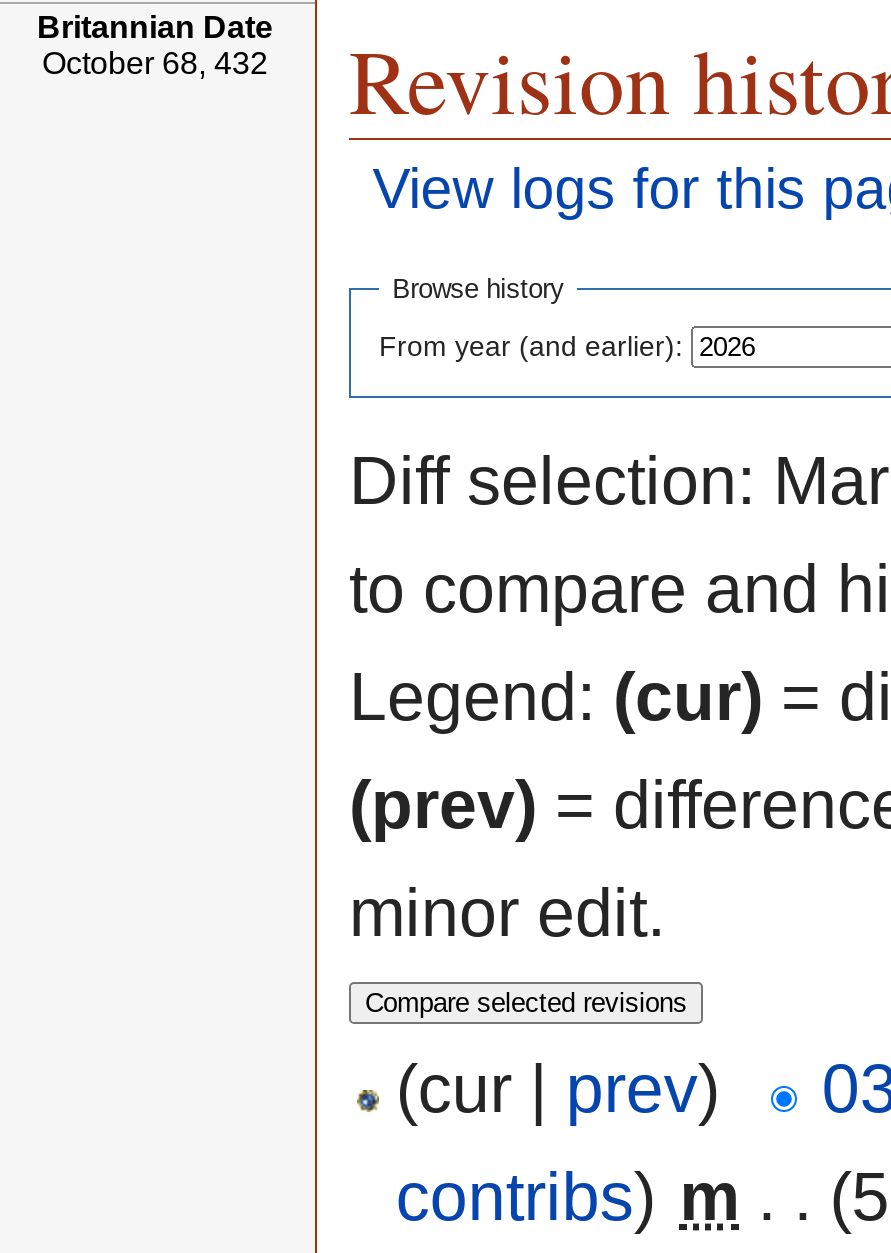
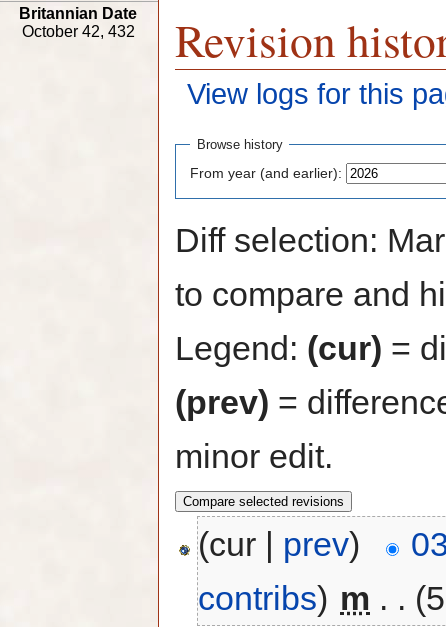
- October 68, 432
+ October 42, 432
